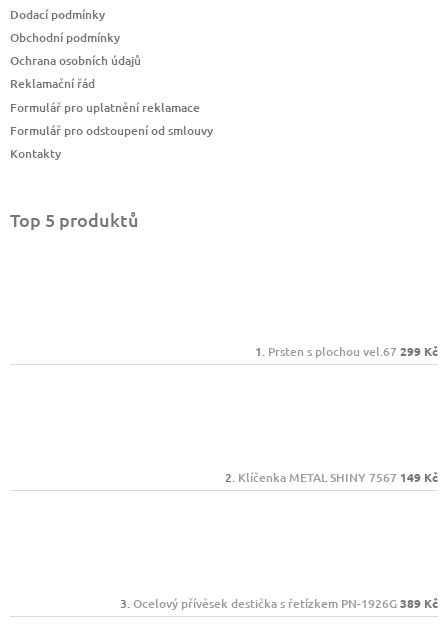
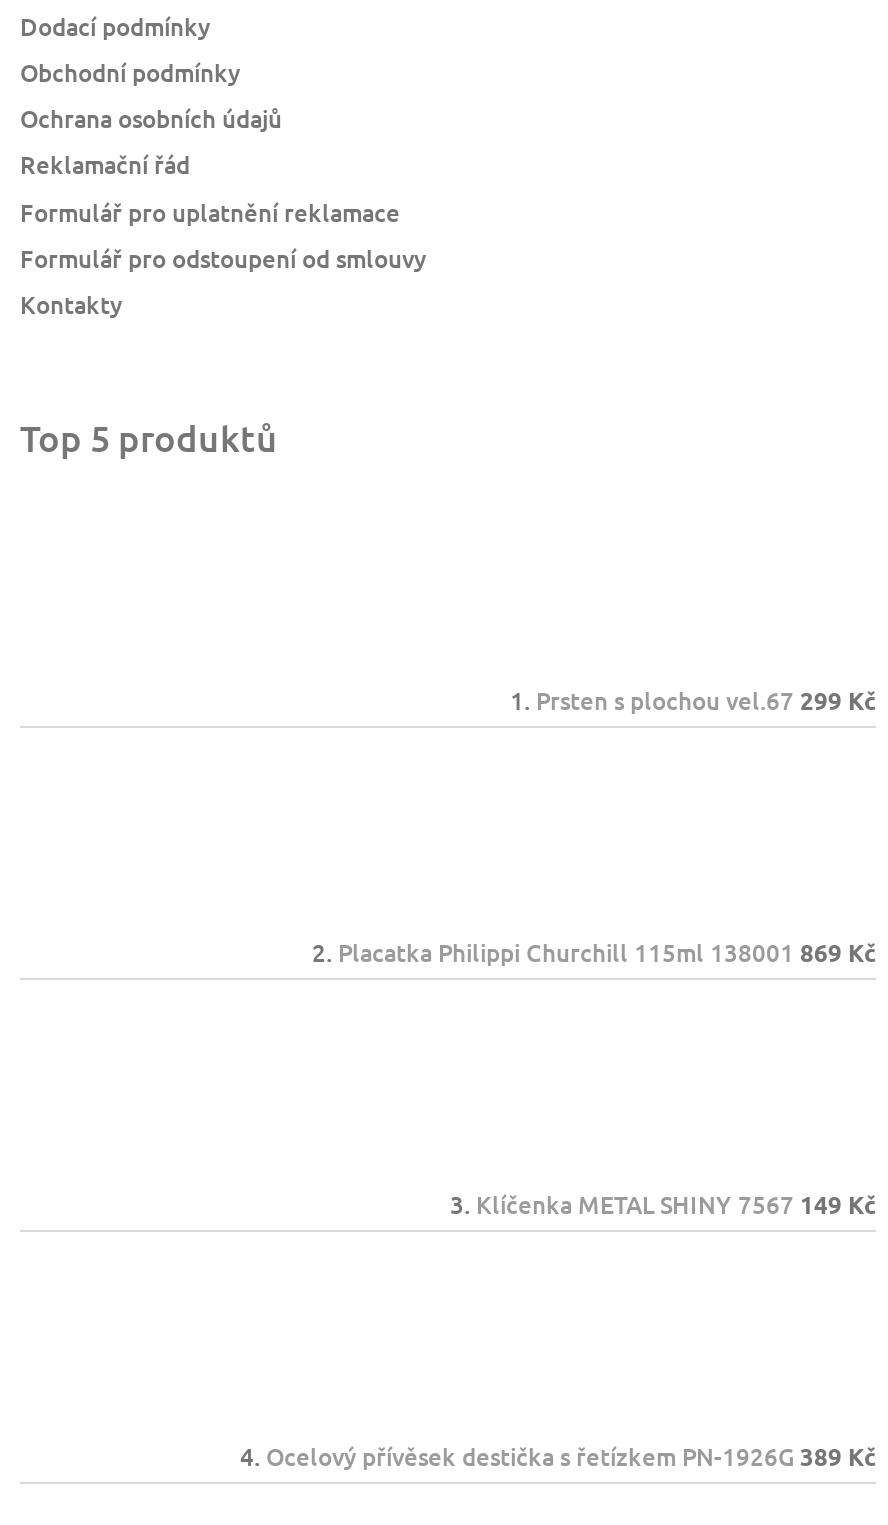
+ Placatka Philippi Churchill 115ml 138001 869 Kč
